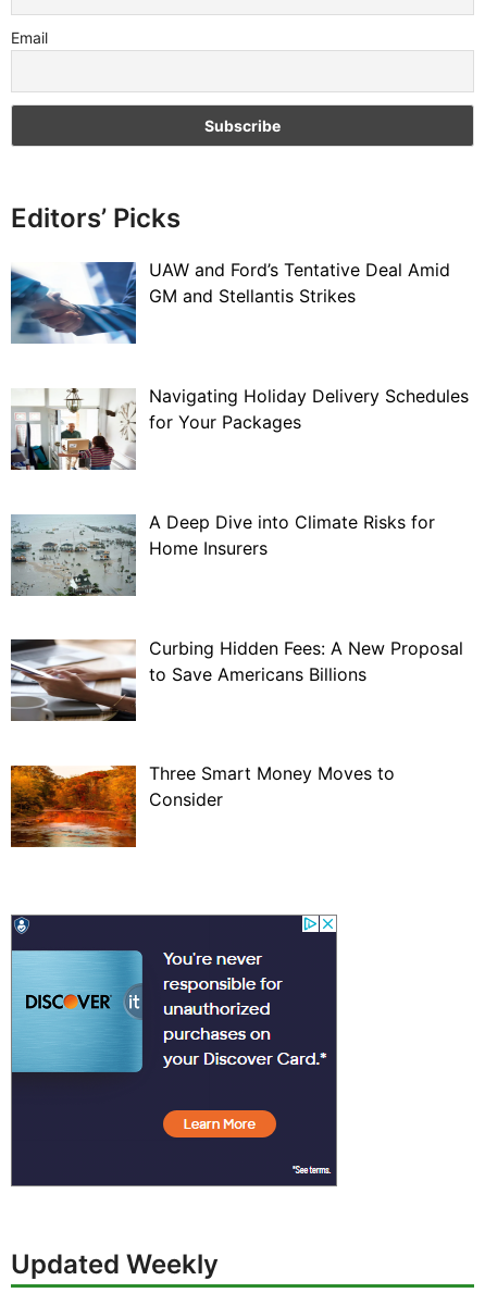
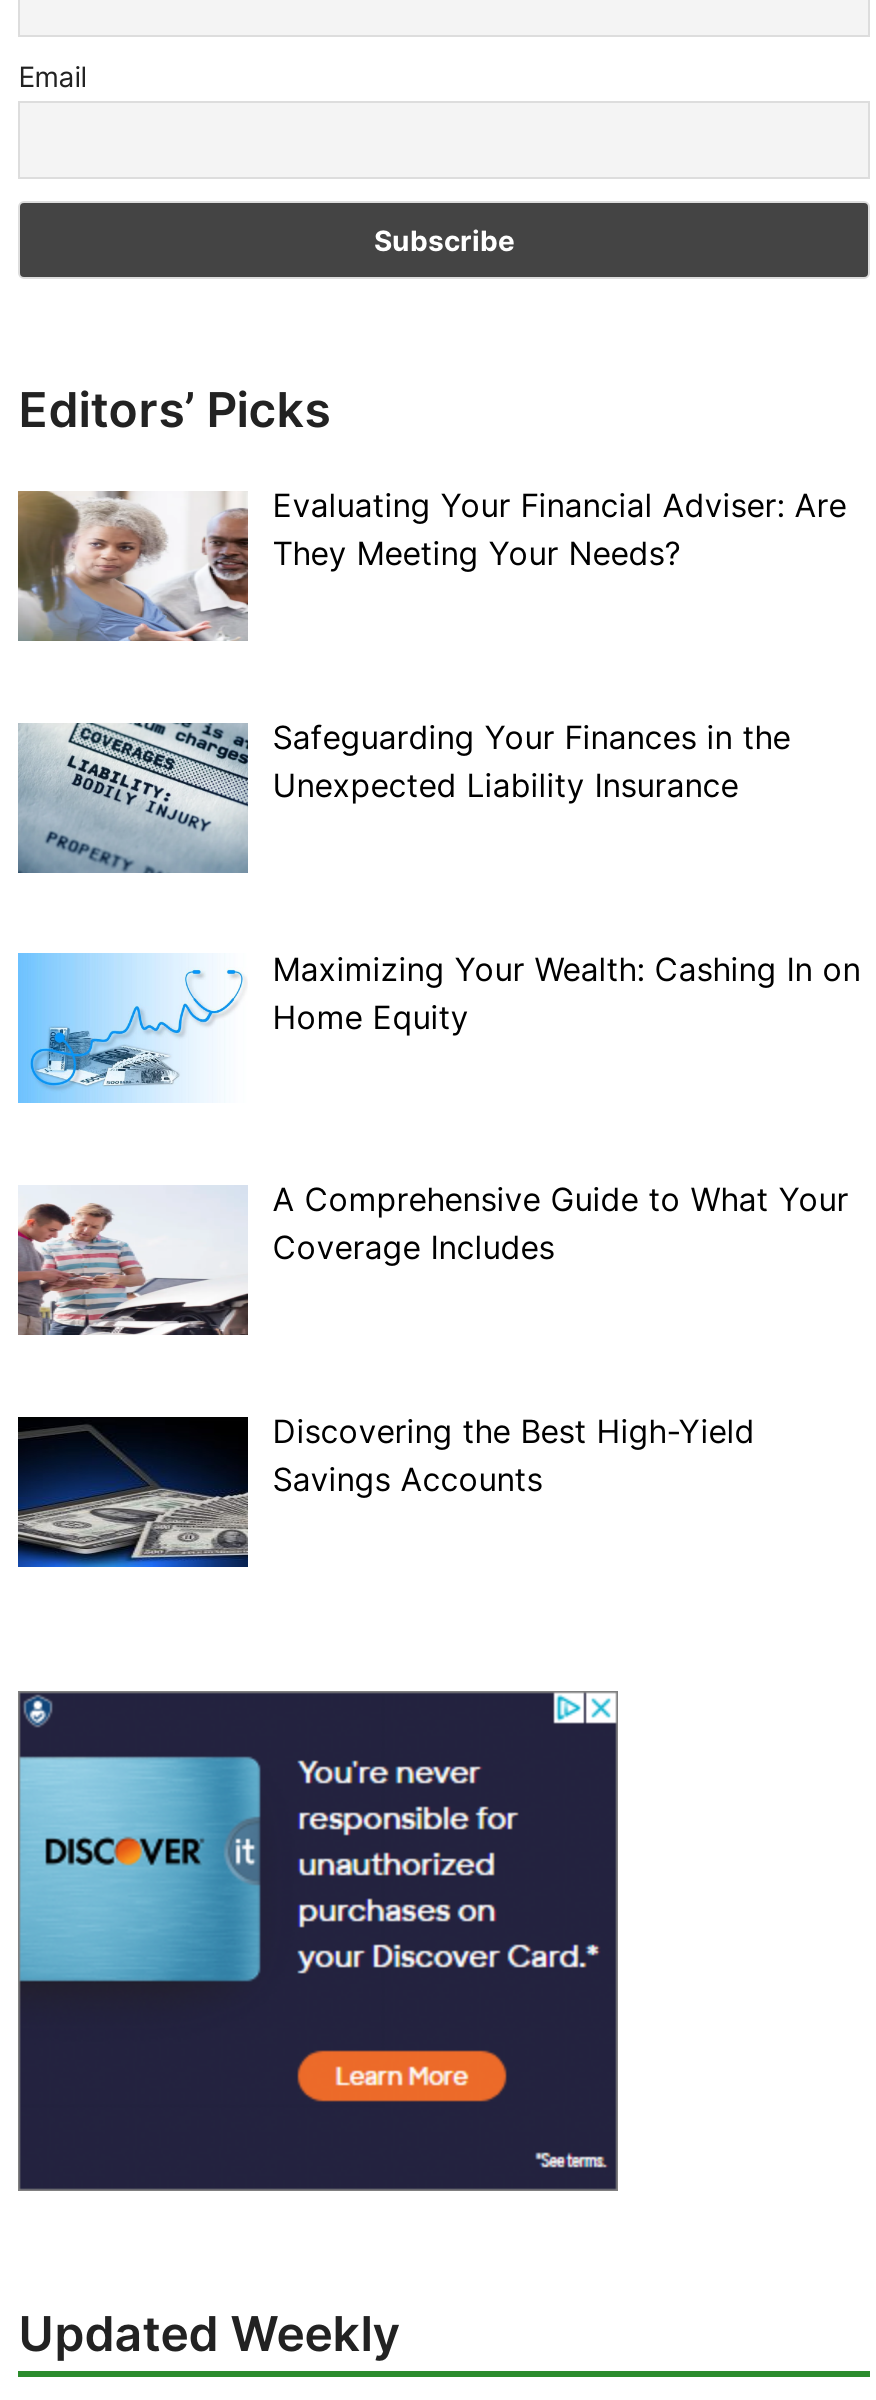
- [image]
- UAW and Ford’s Tentative Deal Amid
- GM and Stellantis Strikes
+ [image]
+ Evaluating Your Financial Adviser: Are
+ They Meeting Your Needs?

- [image]
- Navigating Holiday Delivery Schedules
- for Your Packages
+ [image]
+ Safeguarding Your Finances in the
+ Unexpected Liability Insurance

- [image]
- A Deep Dive into Climate Risks for
- Home Insurers
+ [image]
+ Maximizing Your Wealth: Cashing In on
+ Home Equity

- [image]
- Curbing Hidden Fees: A New Proposal
- to Save Americans Billions
+ [image]
+ A Comprehensive Guide to What Your
+ Coverage Includes

- [image]
- Three Smart Money Moves to
- Consider
+ [image]
+ Discovering the Best High-Yield
+ Savings Accounts
